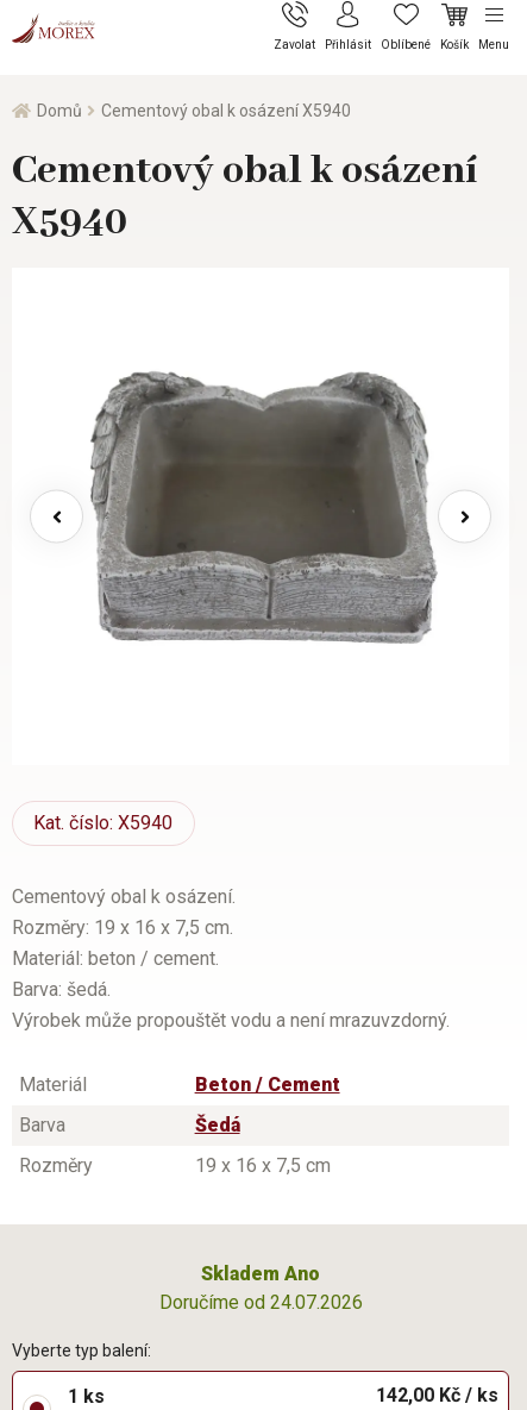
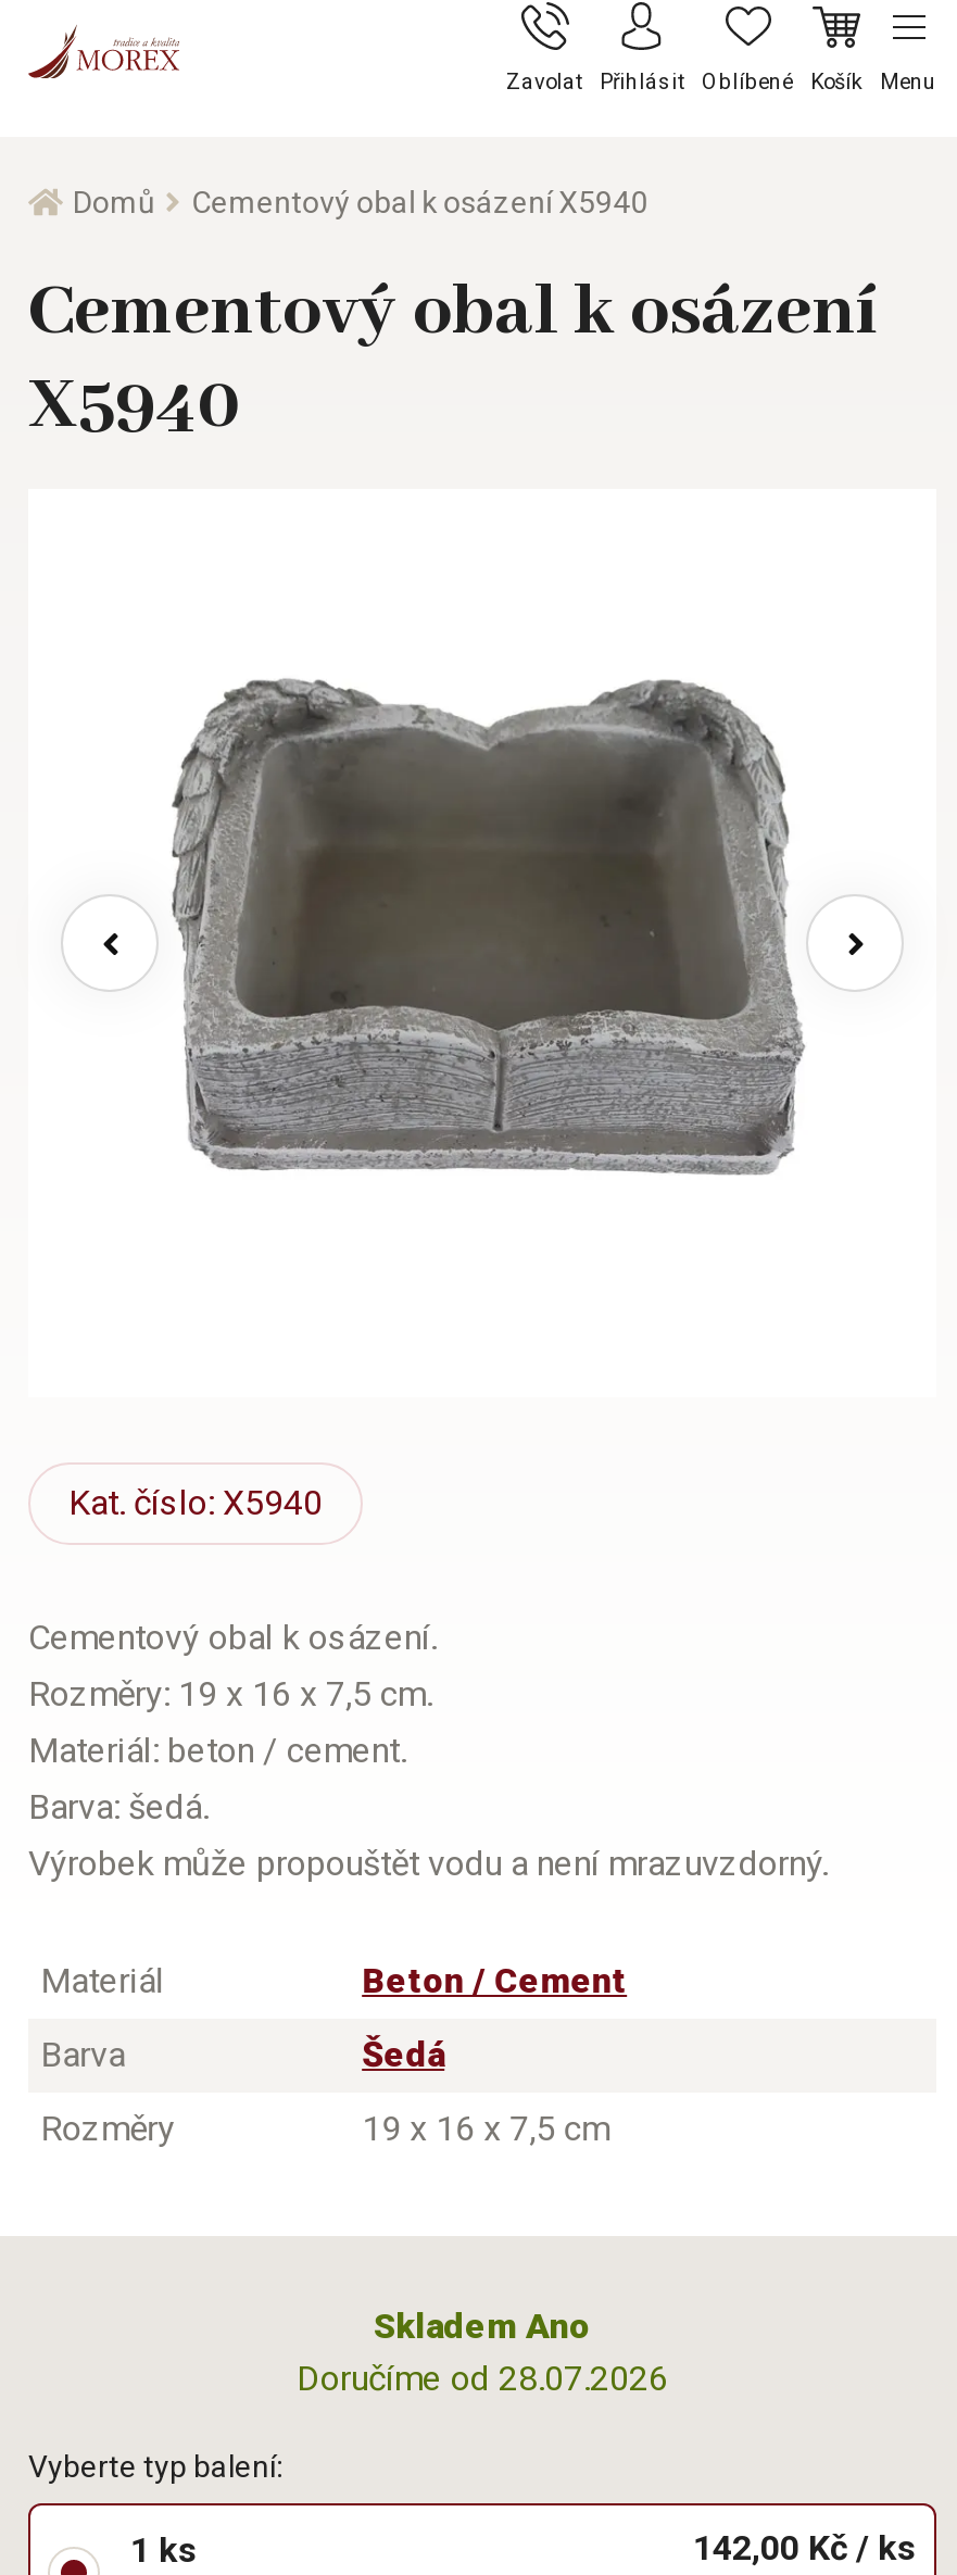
- Doručíme od 24.07.2026
+ Doručíme od 28.07.2026
